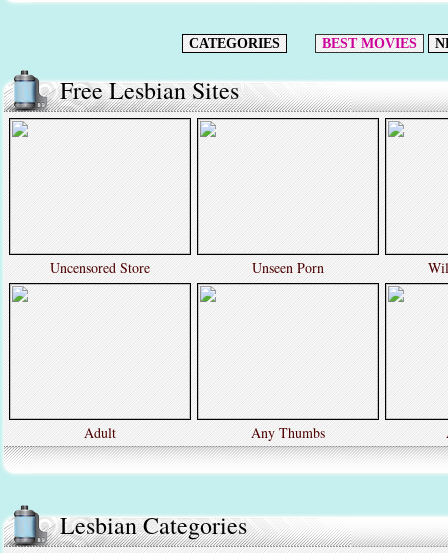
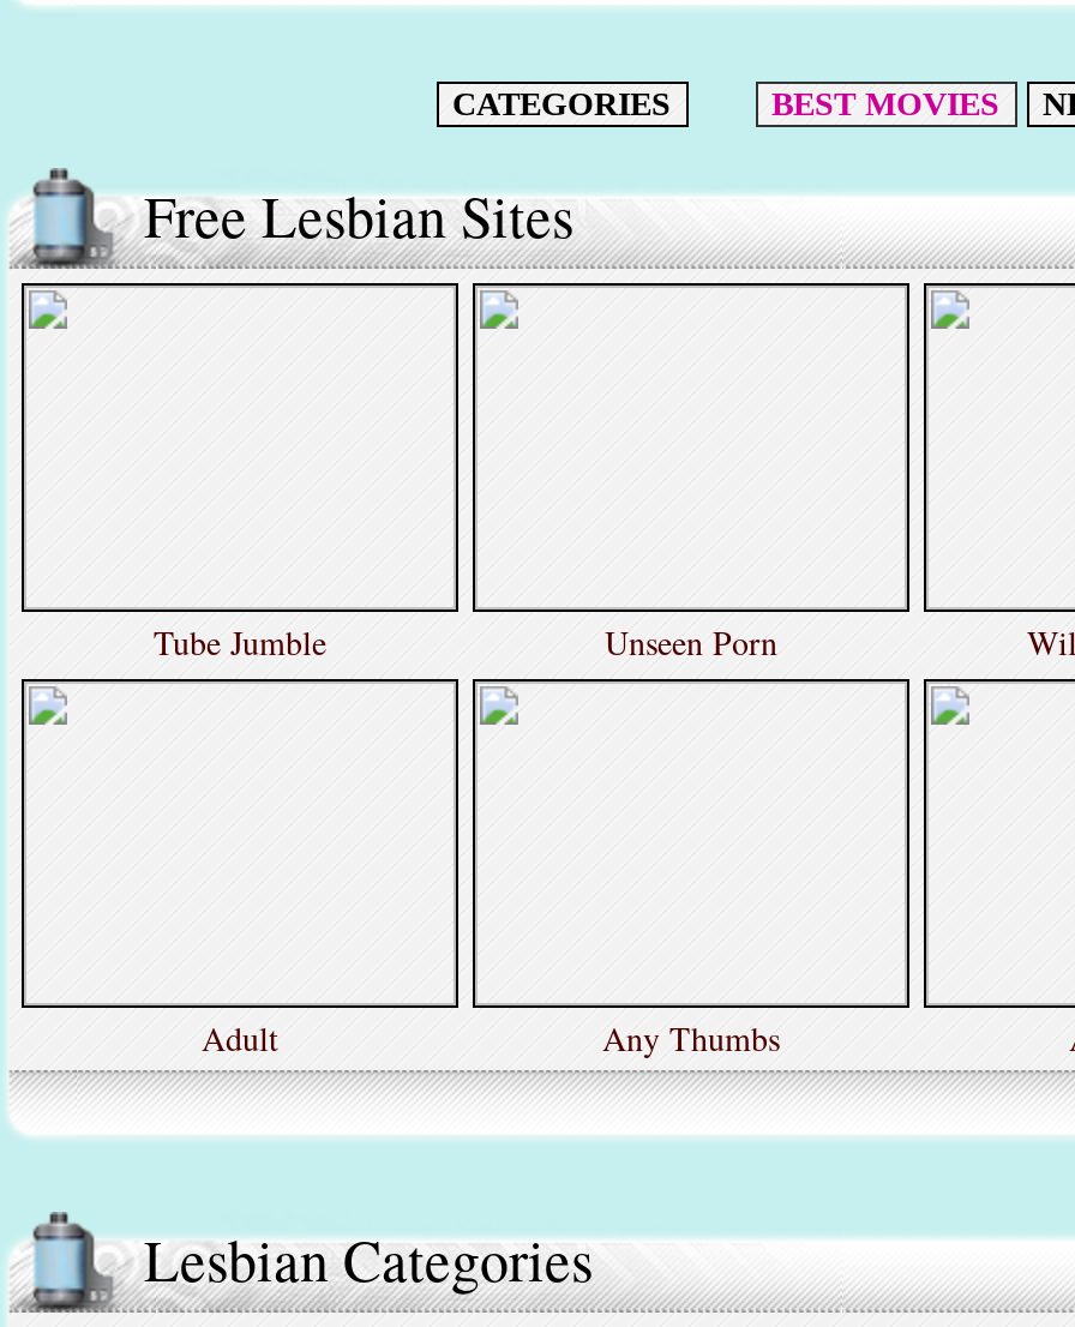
- Uncensored Store
+ Tube Jumble
